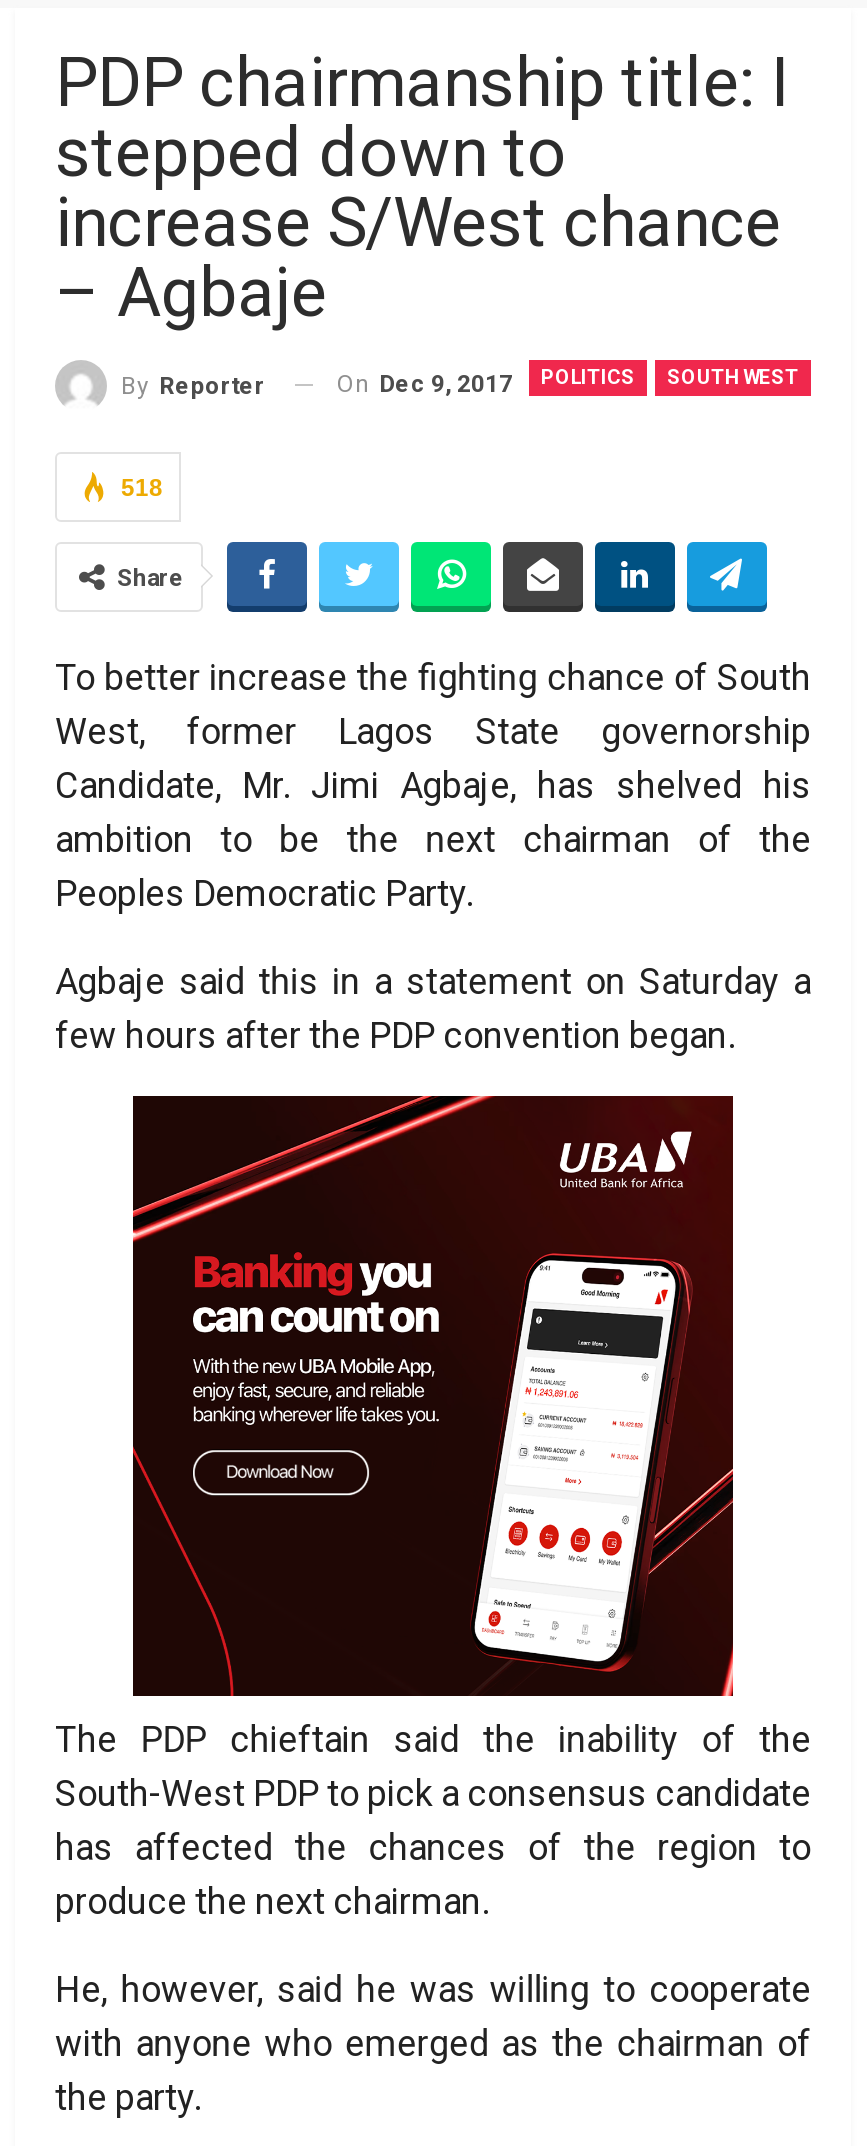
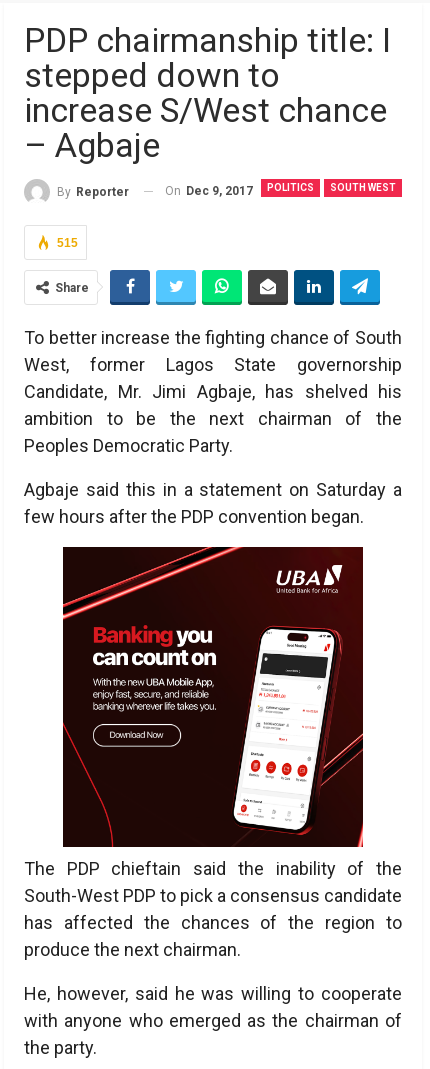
- 518
+ 515
